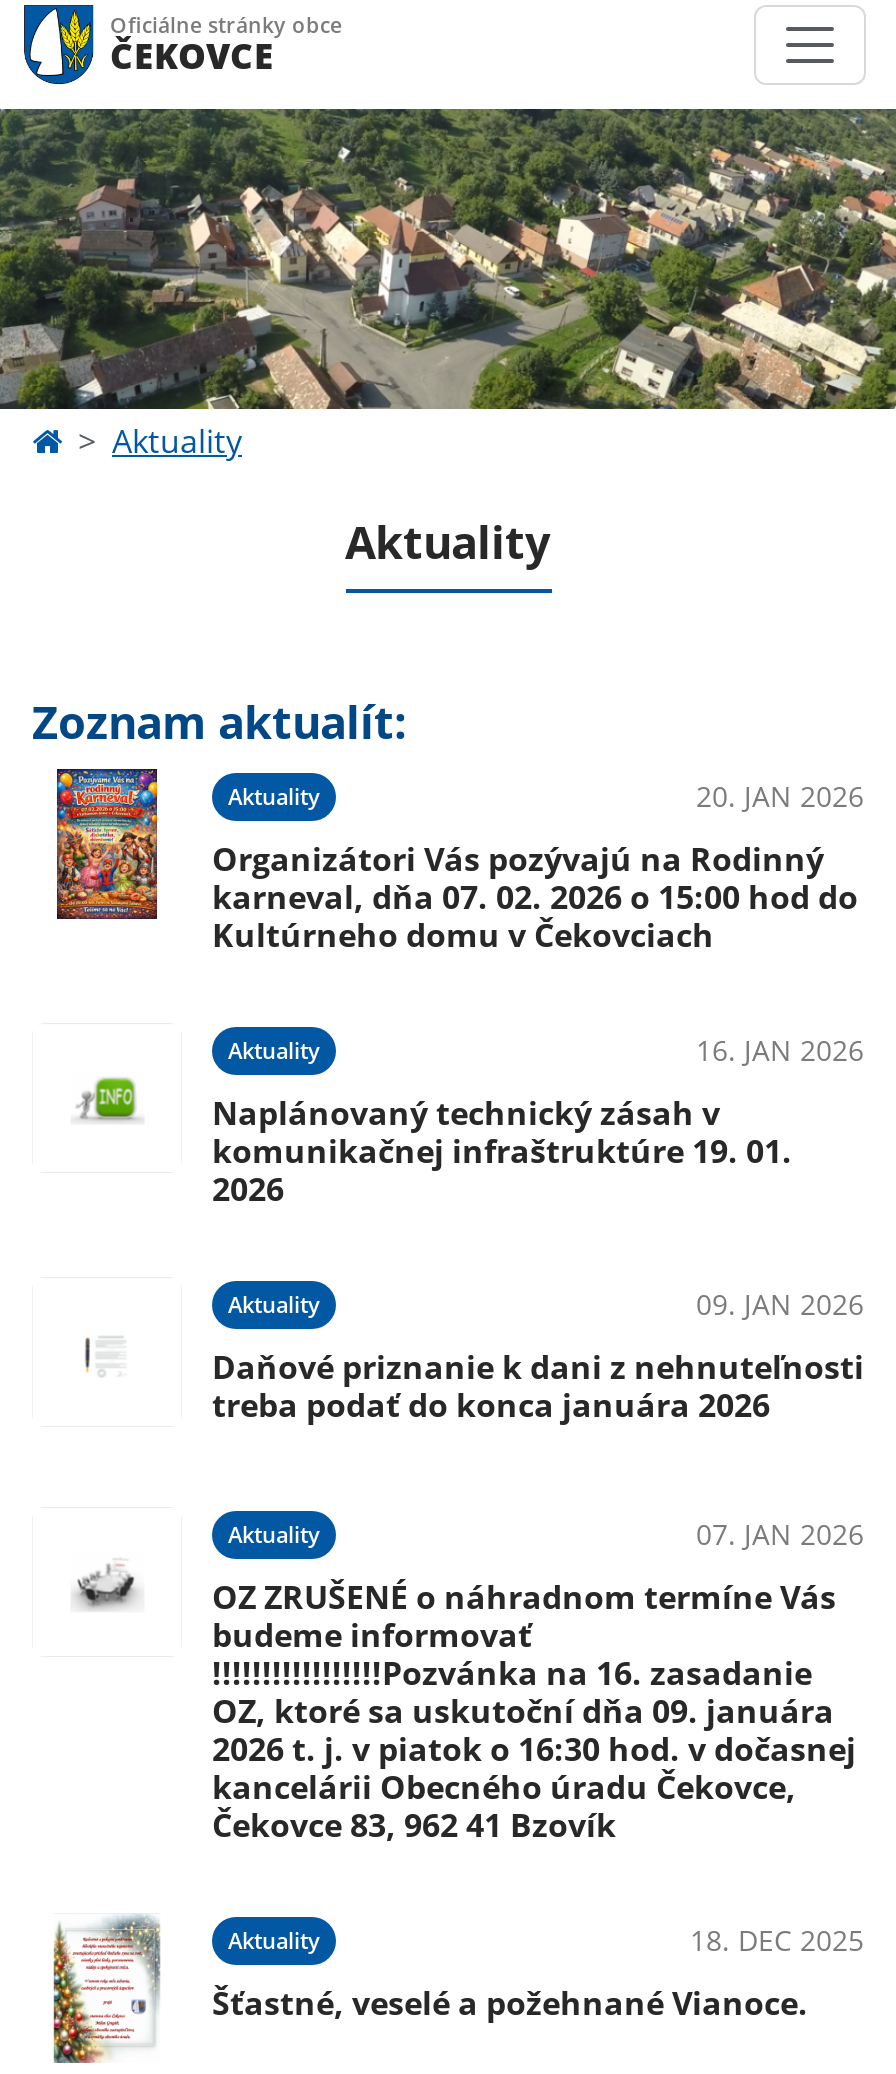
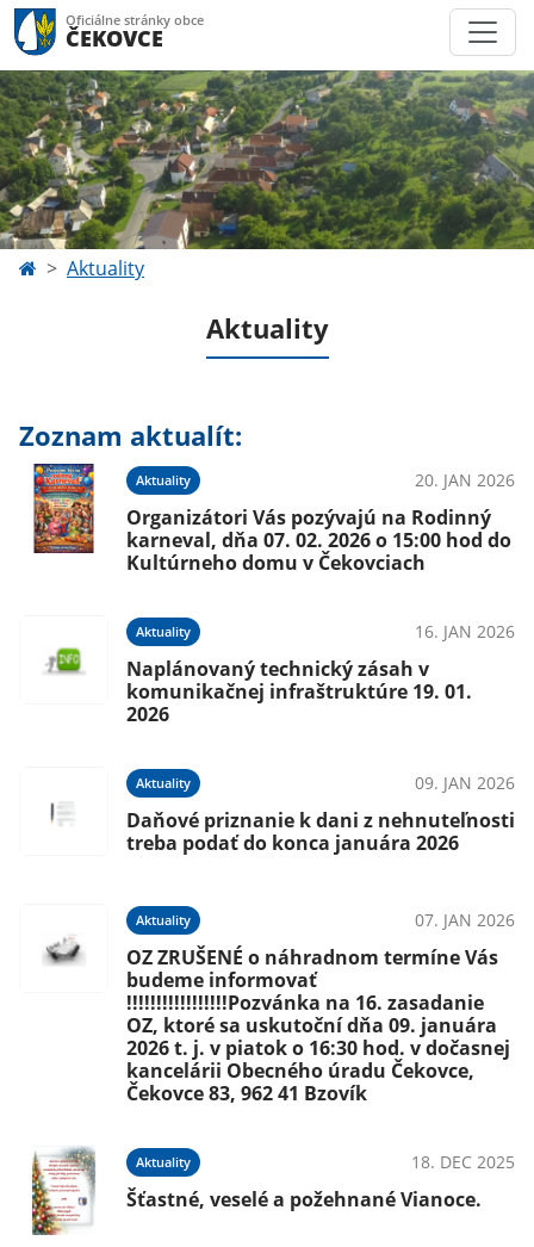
- [image]
+ [image]
